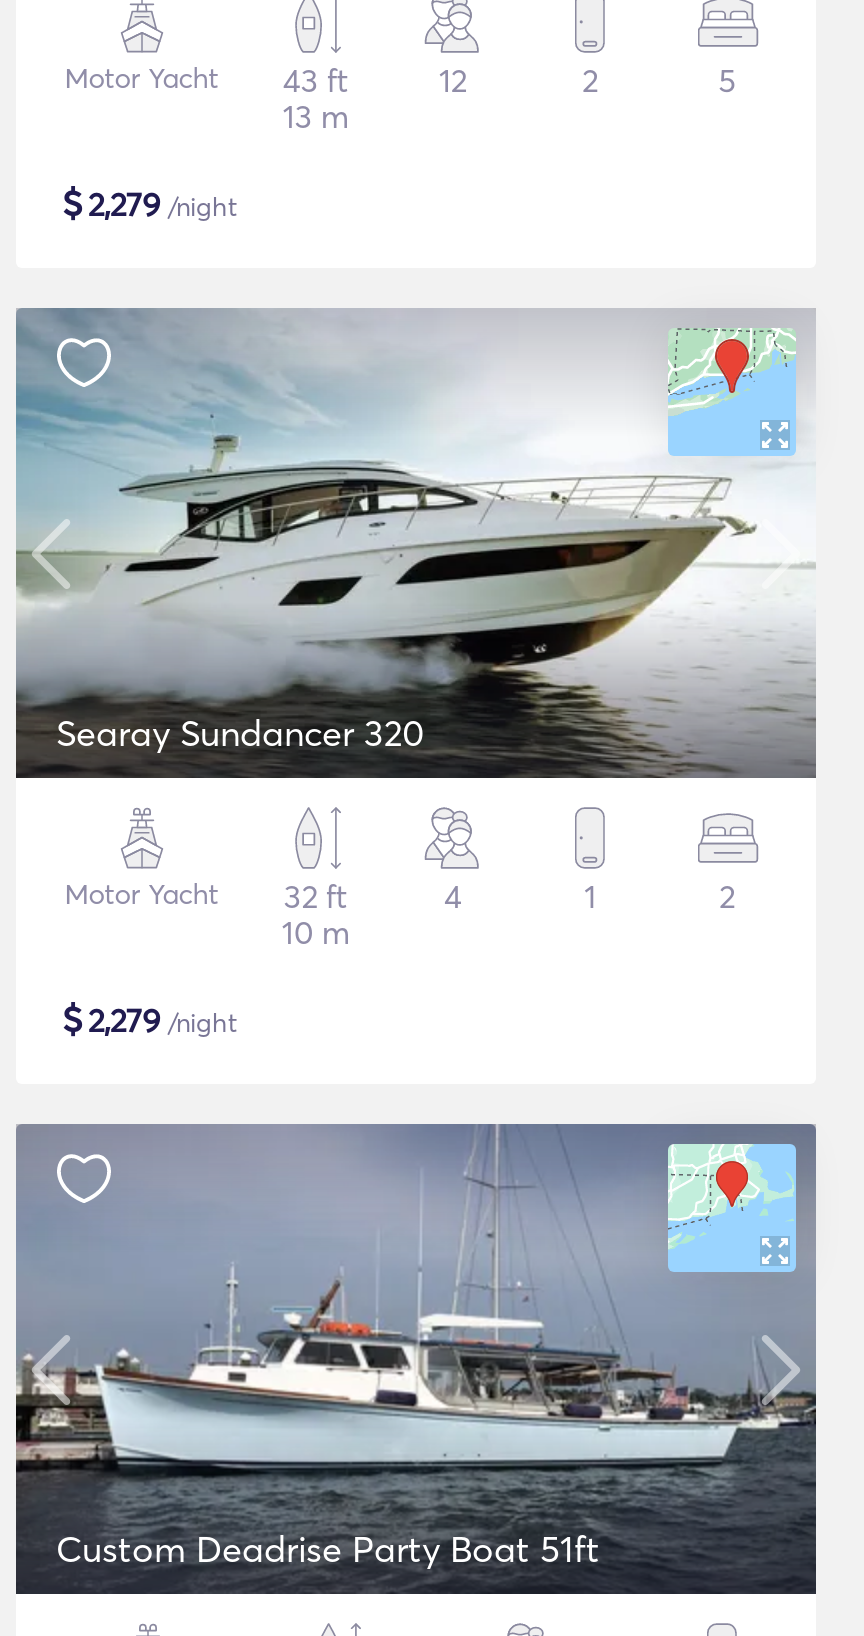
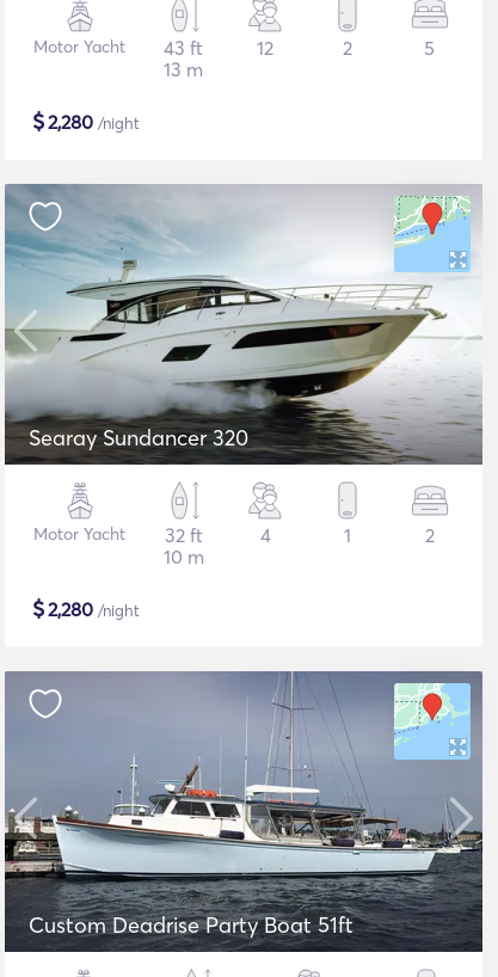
- $2,279 /night
+ $2,280 /night

- $2,279 /night
+ $2,280 /night
